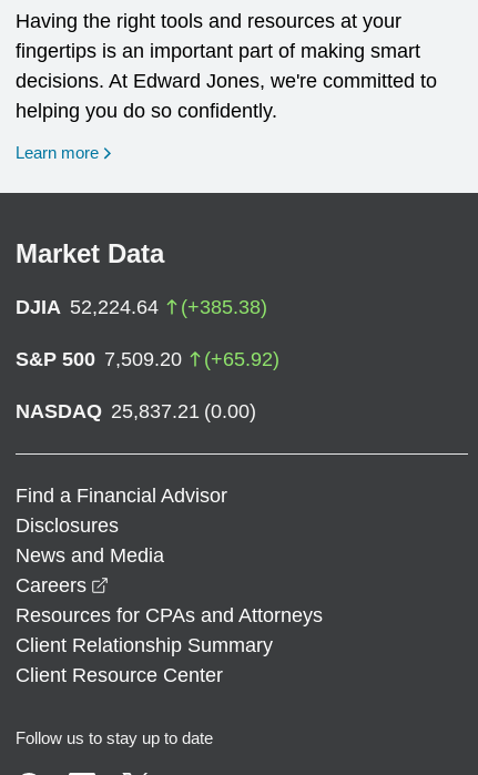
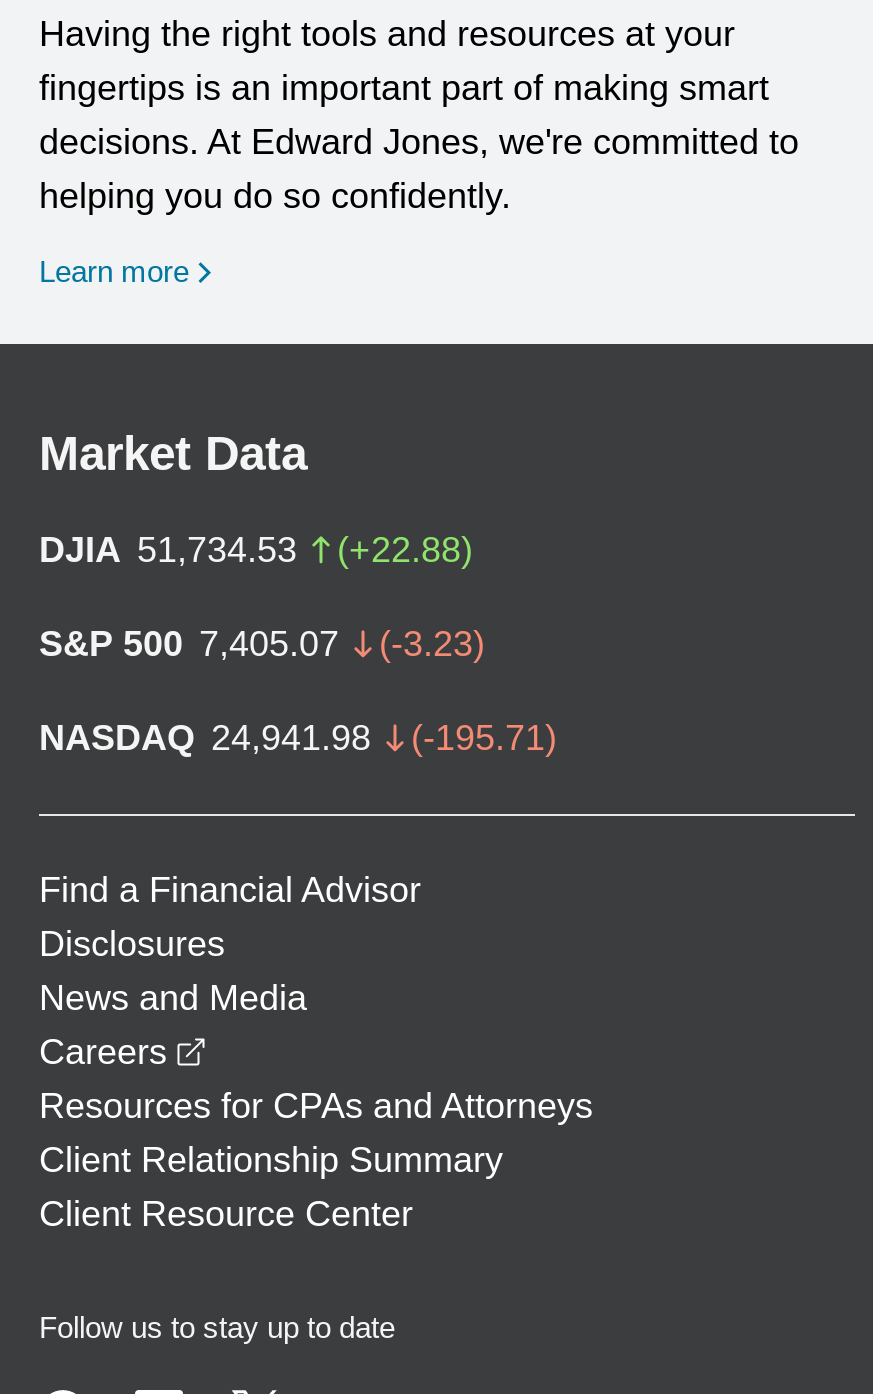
- DJIA 52,224.64
- (+385.38)
+ DJIA 51,734.53
+ (+22.88)

- S&P 500 7,509.20
- (+65.92)
+ S&P 500 7,405.07
+ (-3.23)

- NASDAQ 25,837.21 (0.00)
+ NASDAQ 24,941.98
+ (-195.71)
